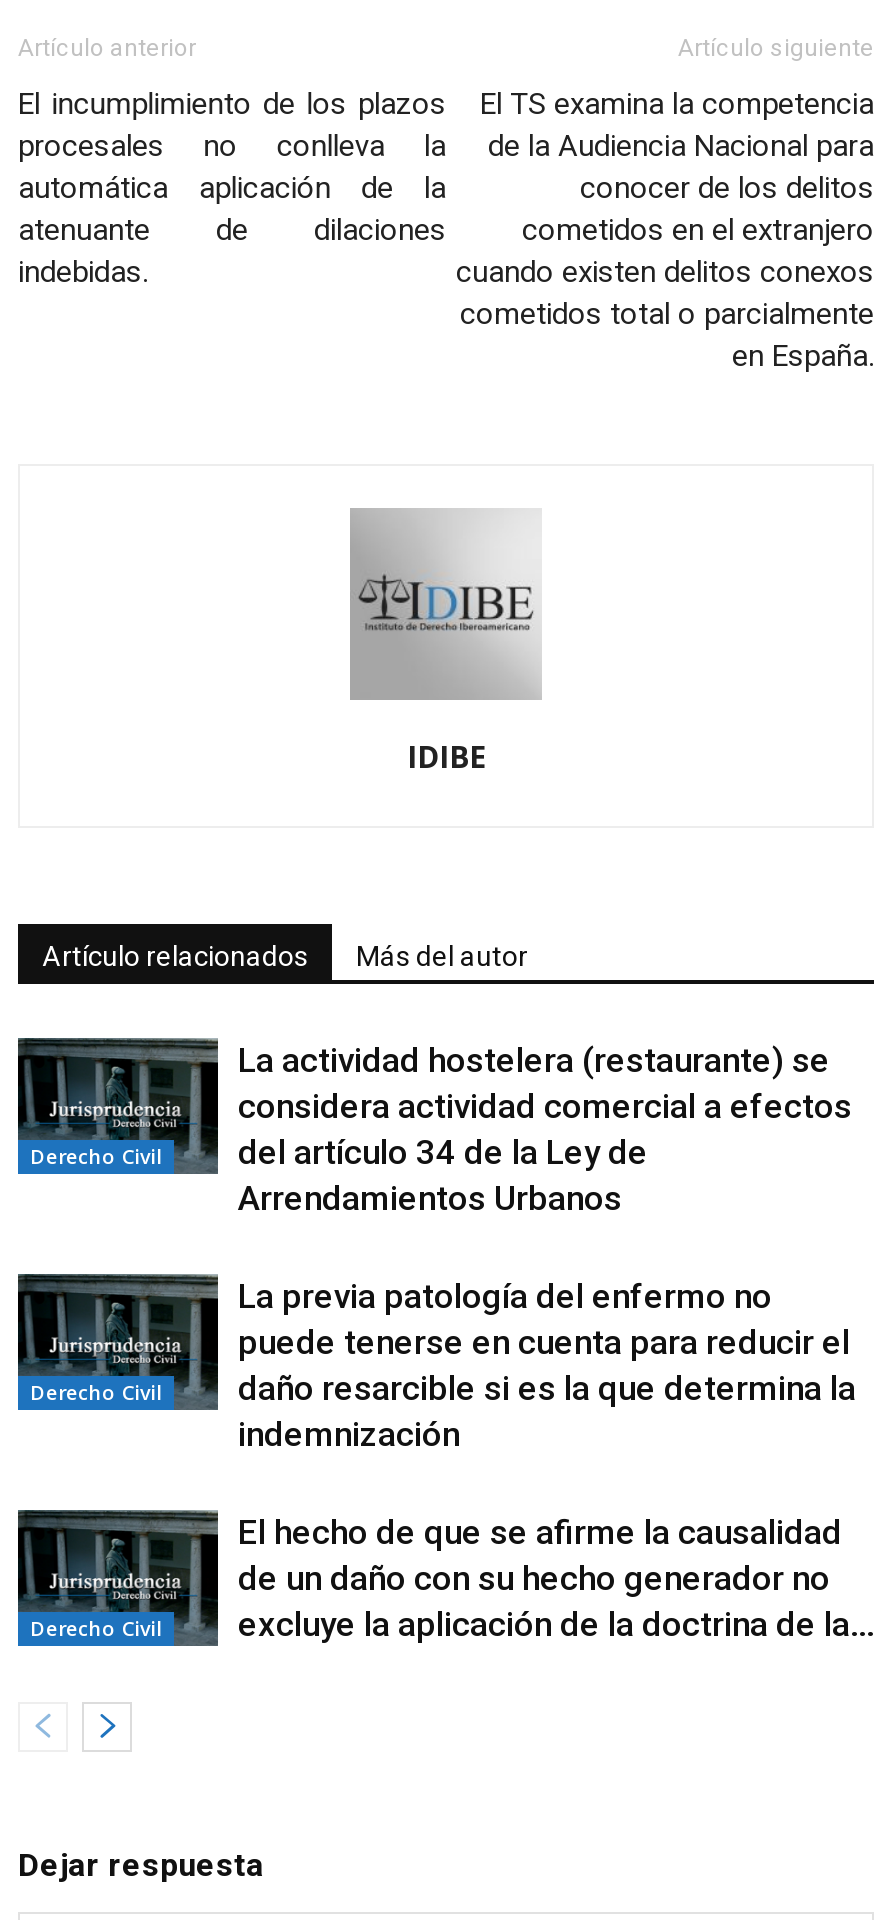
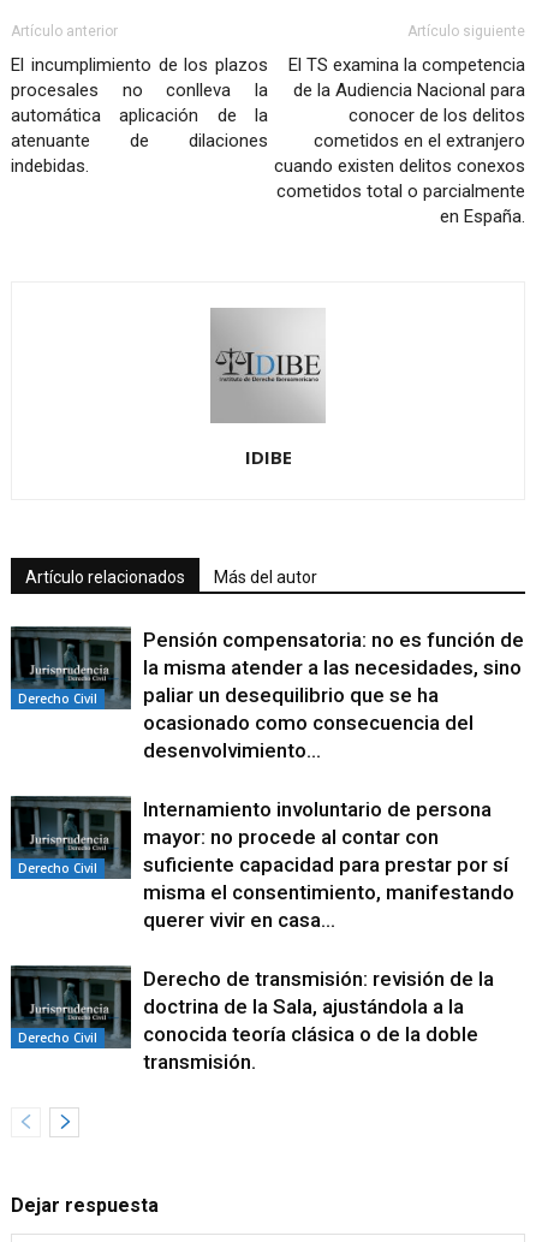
- La actividad hostelera (restaurante) se
- considera actividad comercial a efectos
- del artículo 34 de la Ley de
- Arrendamientos Urbanos
+ Pensión compensatoria: no es función de
+ la misma atender a las necesidades, sino
+ paliar un desequilibrio que se ha
+ ocasionado como consecuencia del
+ desenvolvimiento...

- La previa patología del enfermo no
- puede tenerse en cuenta para reducir el
- daño resarcible si es la que determina la
- indemnización
+ Internamiento involuntario de persona
+ mayor: no procede al contar con
+ suficiente capacidad para prestar por sí
+ misma el consentimiento, manifestando
+ querer vivir en casa...

- El hecho de que se afirme la causalidad
- de un daño con su hecho generador no
- excluye la aplicación de la doctrina de la...
+ Derecho de transmisión: revisión de la
+ doctrina de la Sala, ajustándola a la
+ conocida teoría clásica o de la doble
+ transmisión.
